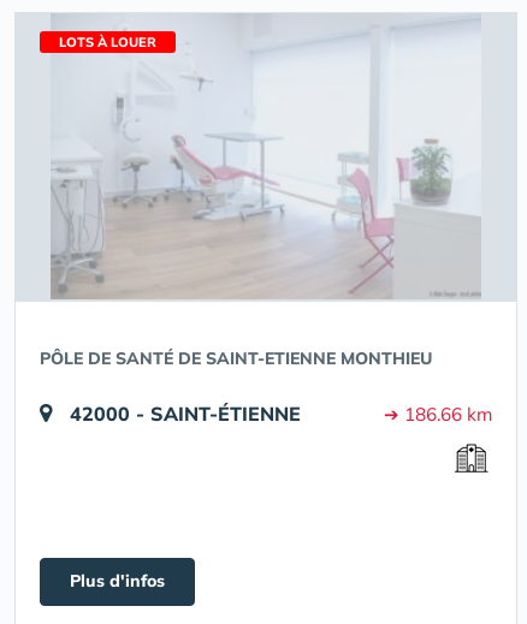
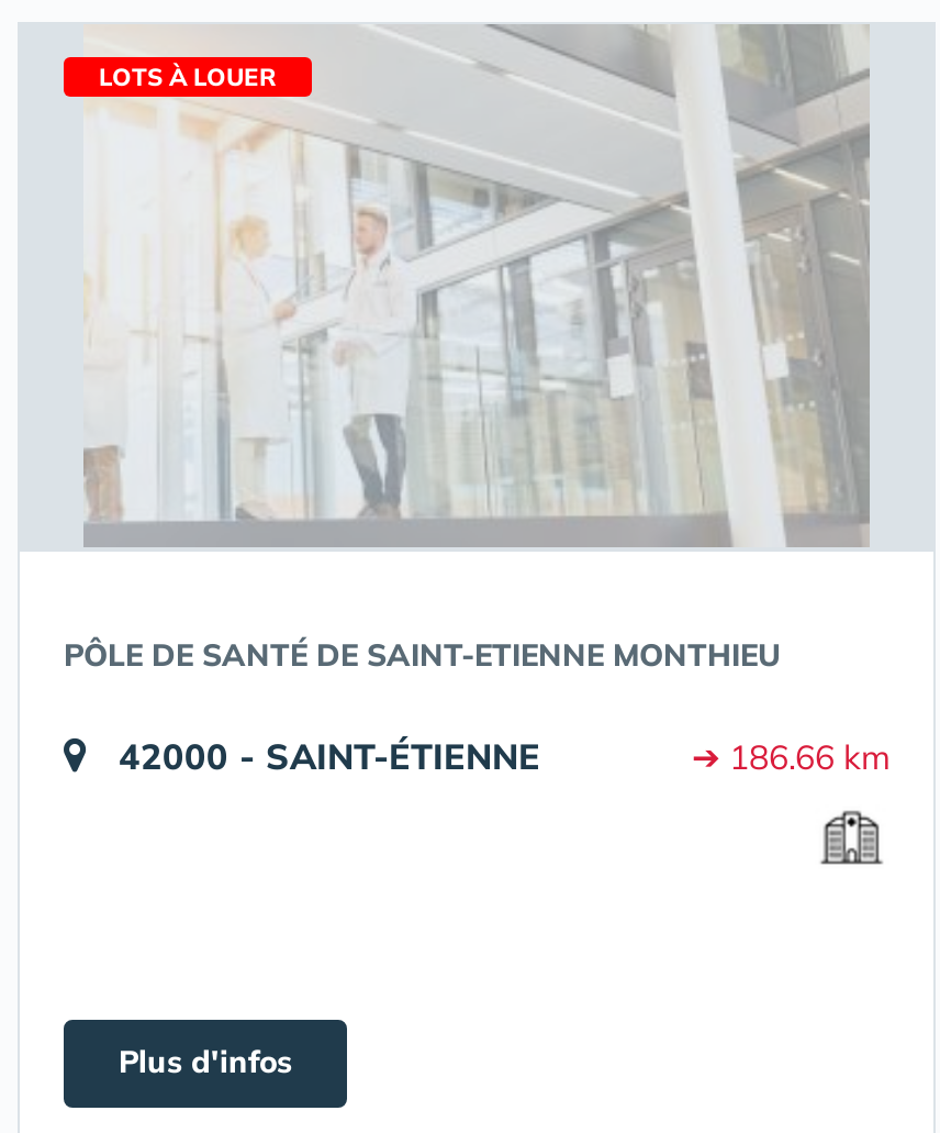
- [image]
+ [image]
